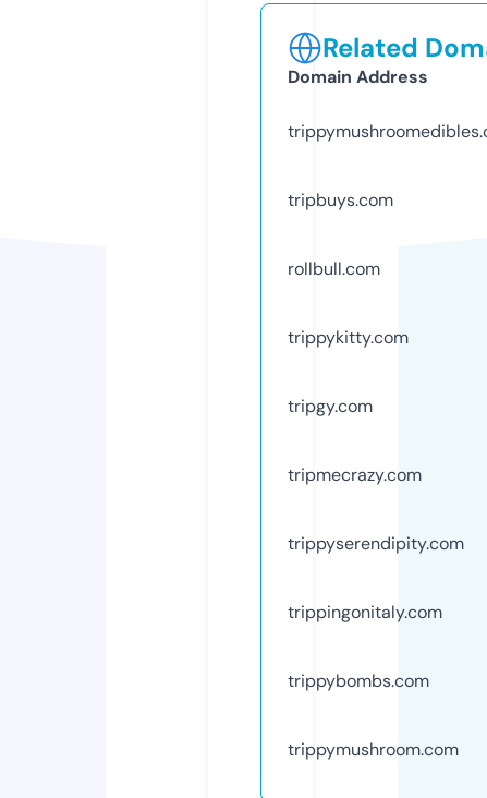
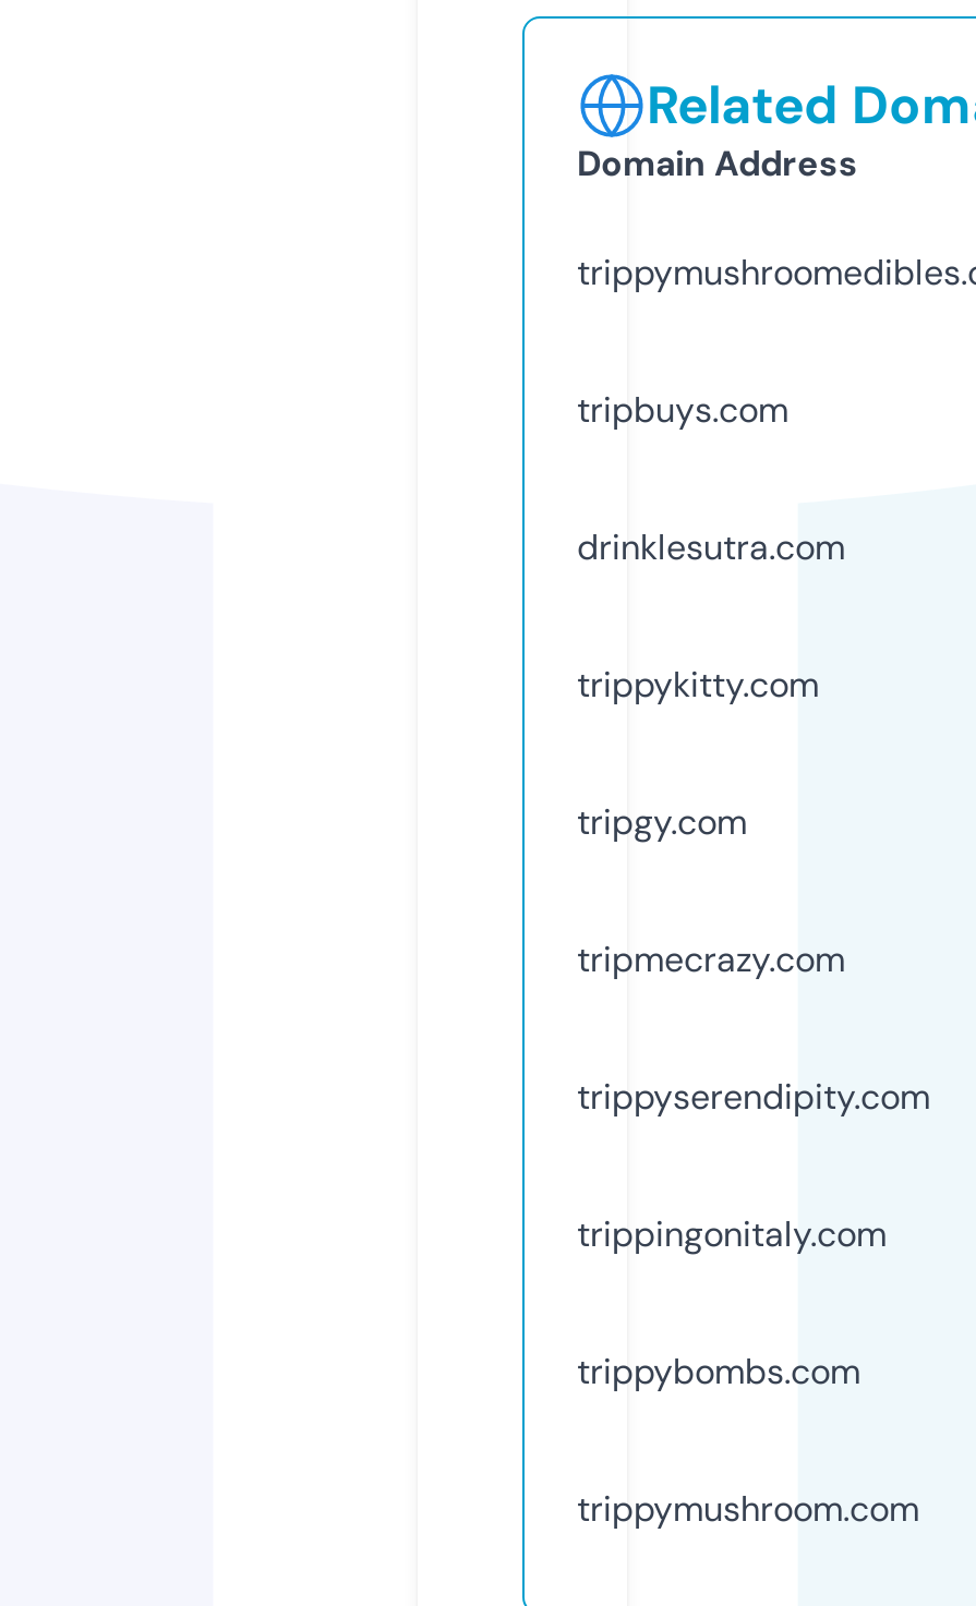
- rollbull.com
+ drinklesutra.com
